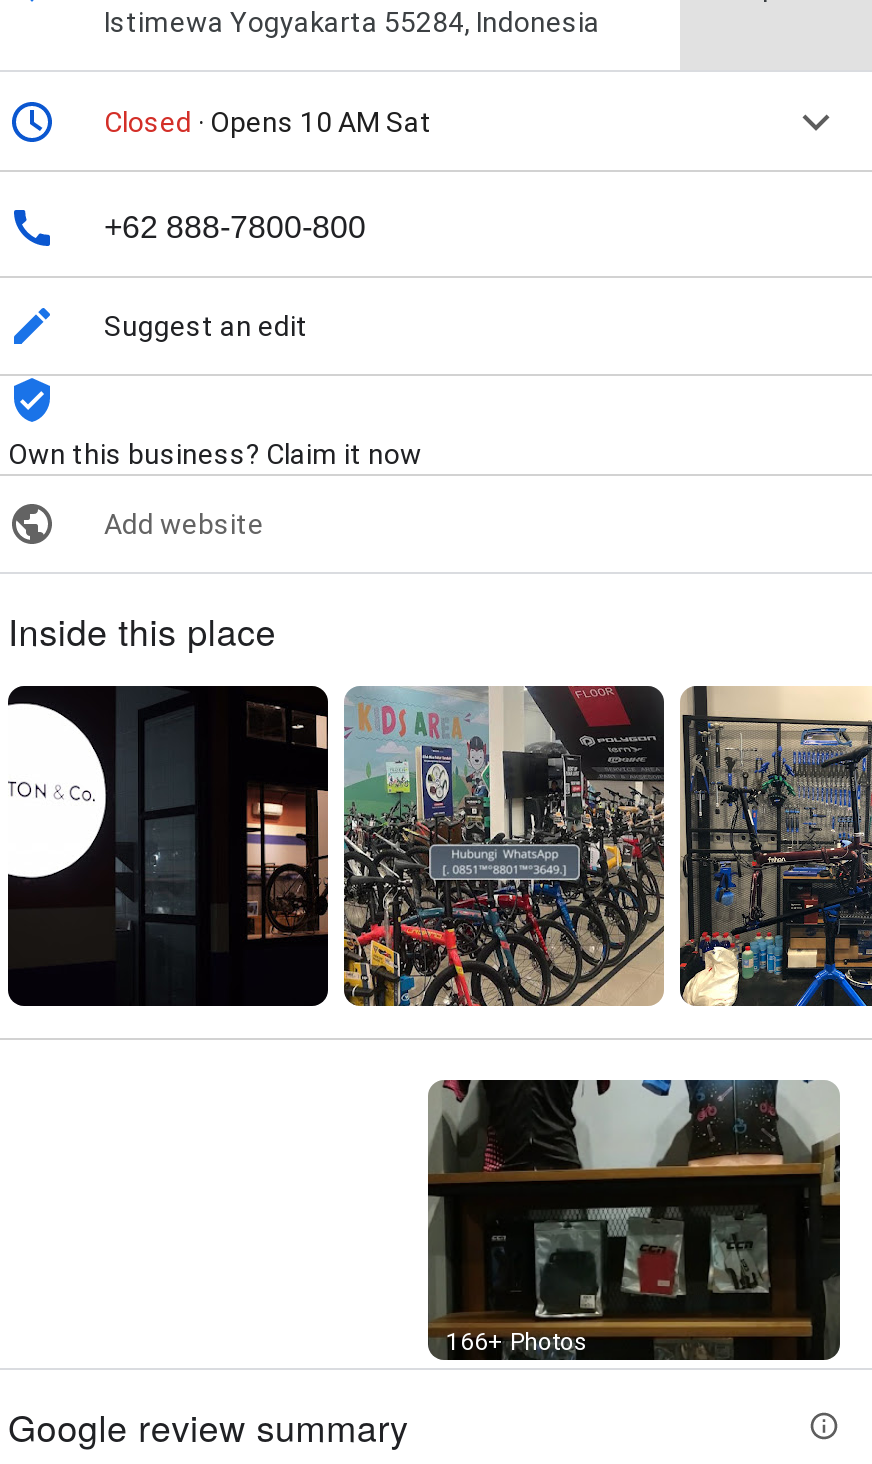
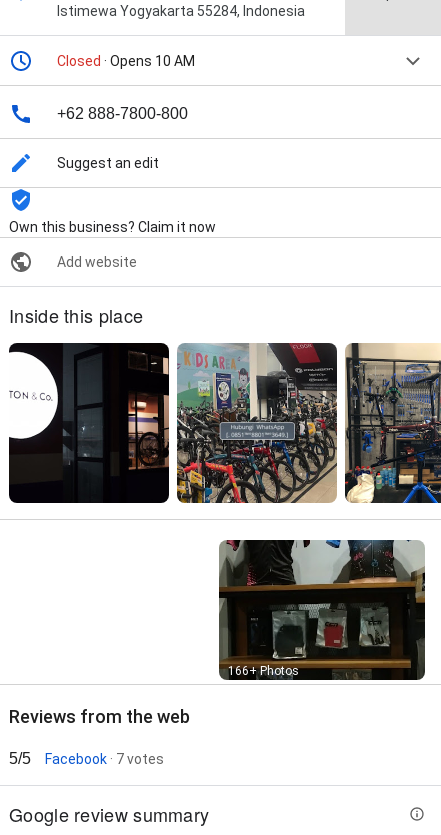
- Closed · Opens 10 AM Sat
+ Closed · Opens 10 AM

+ Reviews from the web
+ 5/5
+ Facebook · 7 votes
